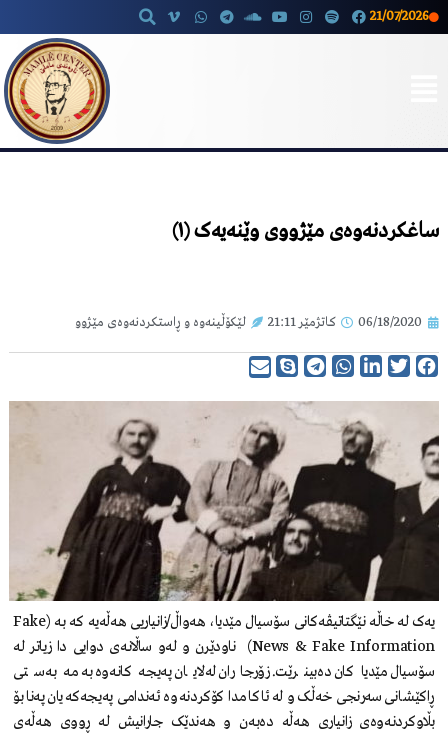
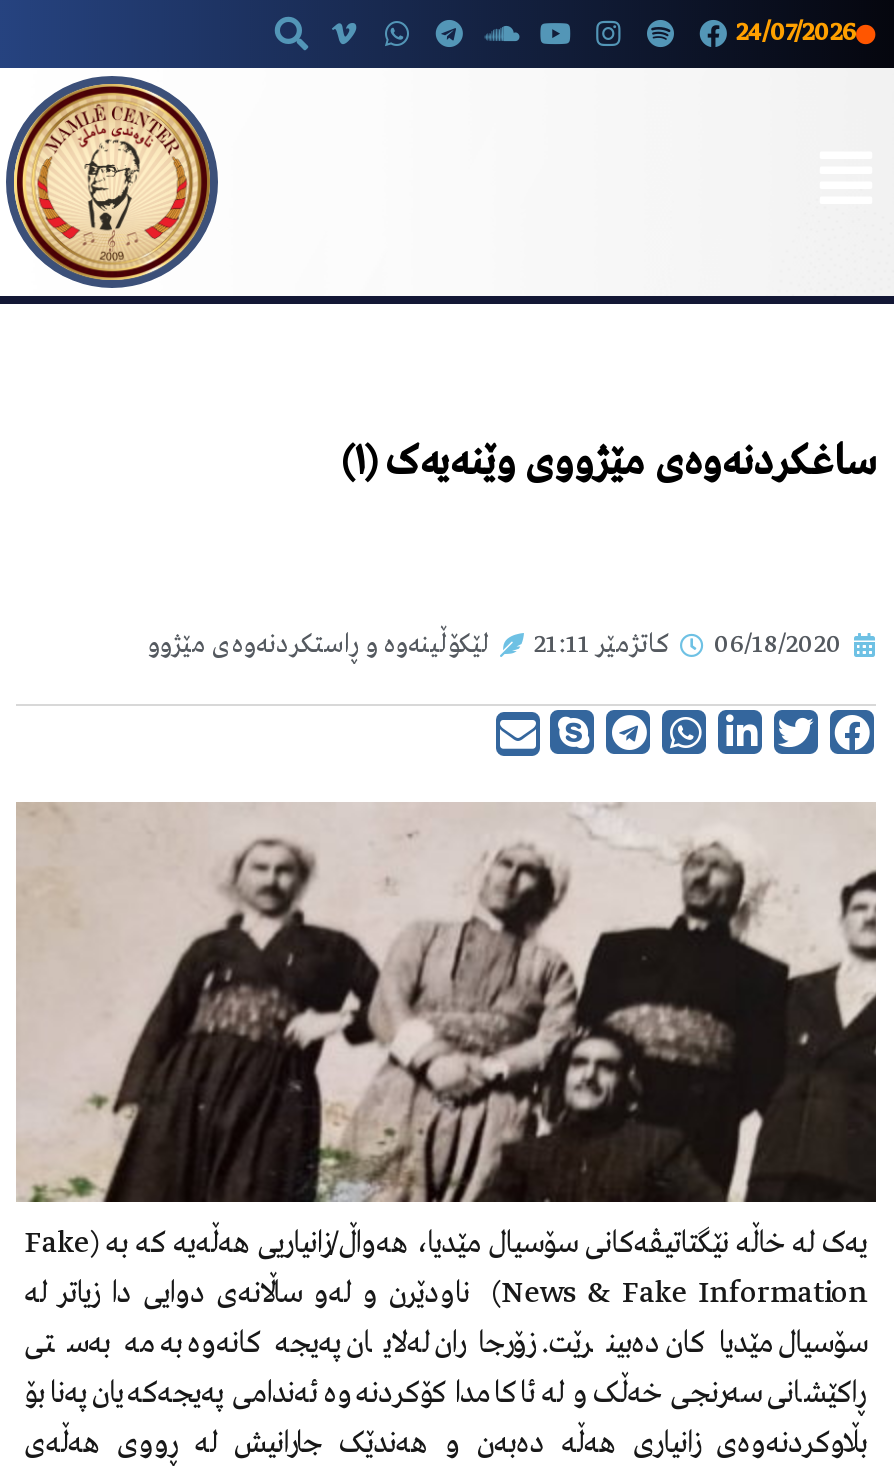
- 21/07/2026
+ 24/07/2026
